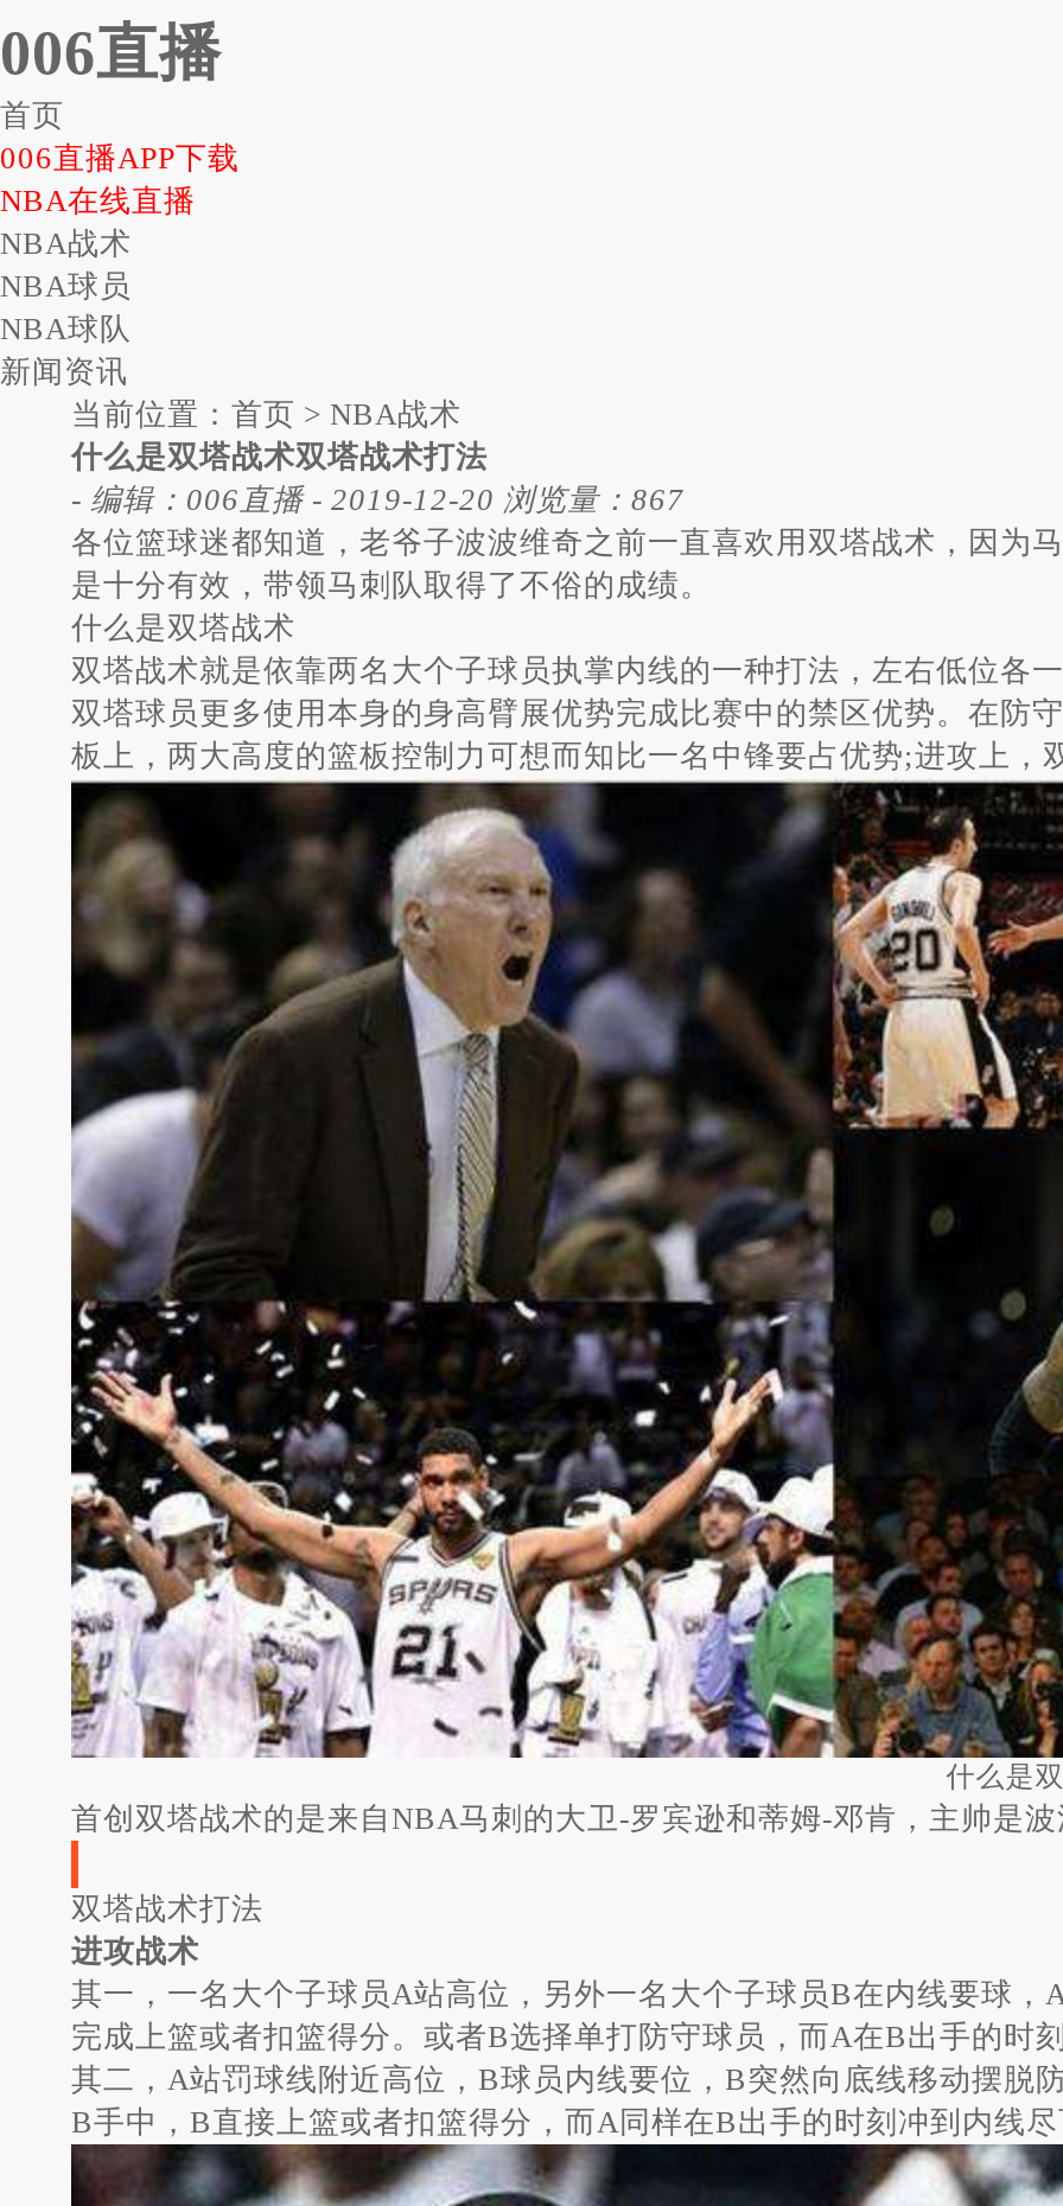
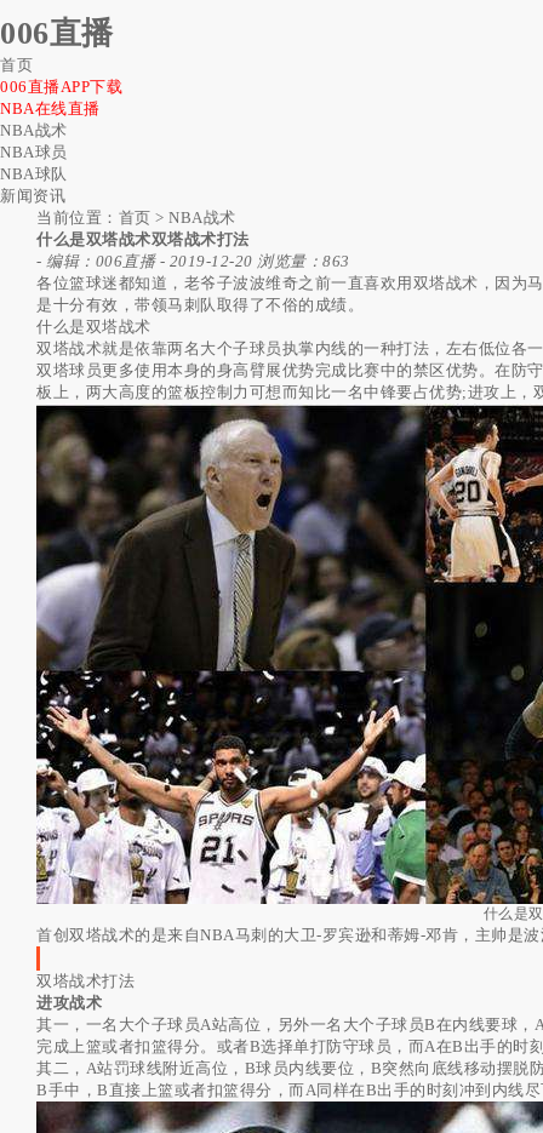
- -编辑：006直播- 2019-12-20浏览量：867
+ -编辑：006直播- 2019-12-20浏览量：863
